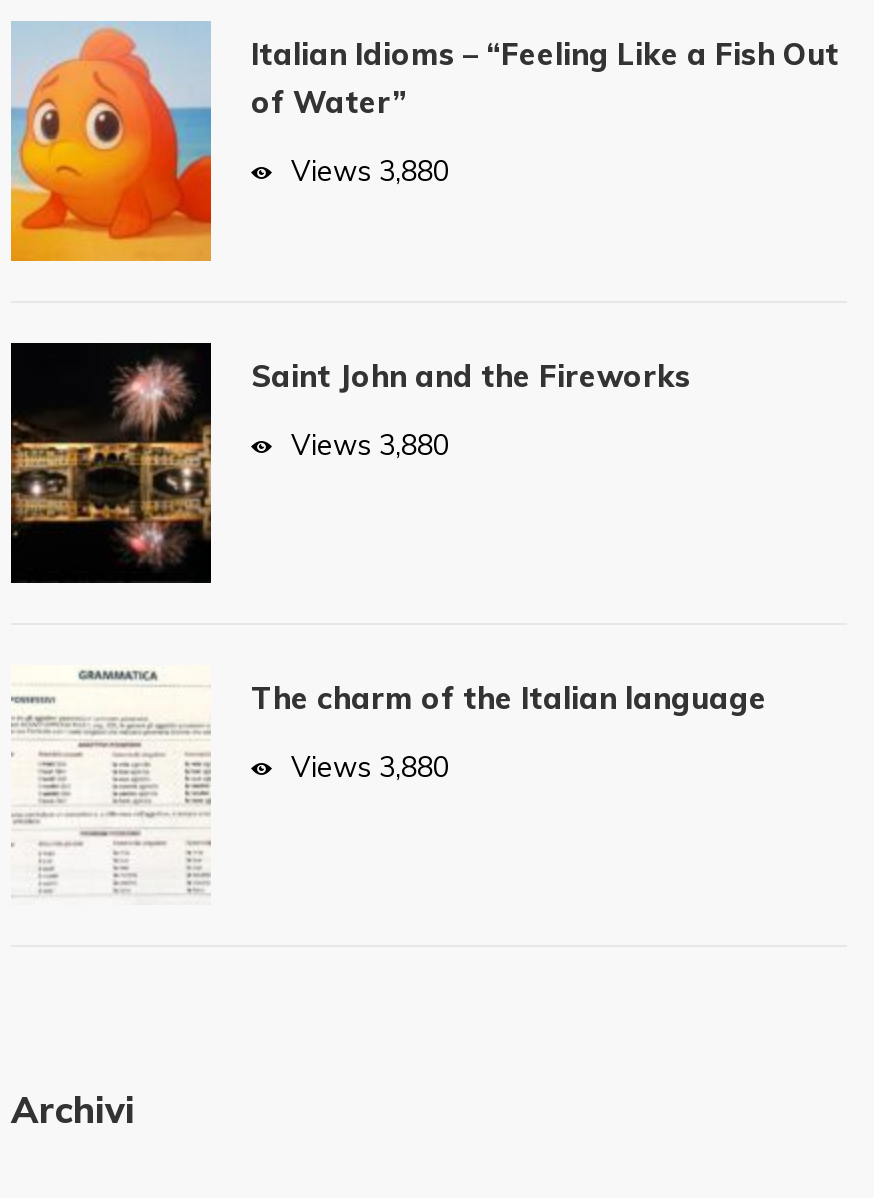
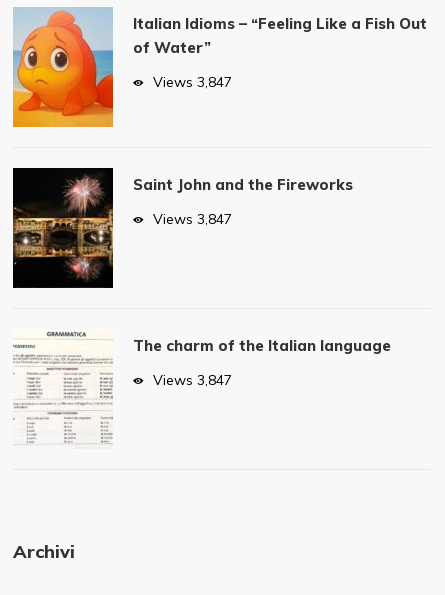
- Views 3,880
+ Views 3,847

- Views 3,880
+ Views 3,847

- Views 3,880
+ Views 3,847
